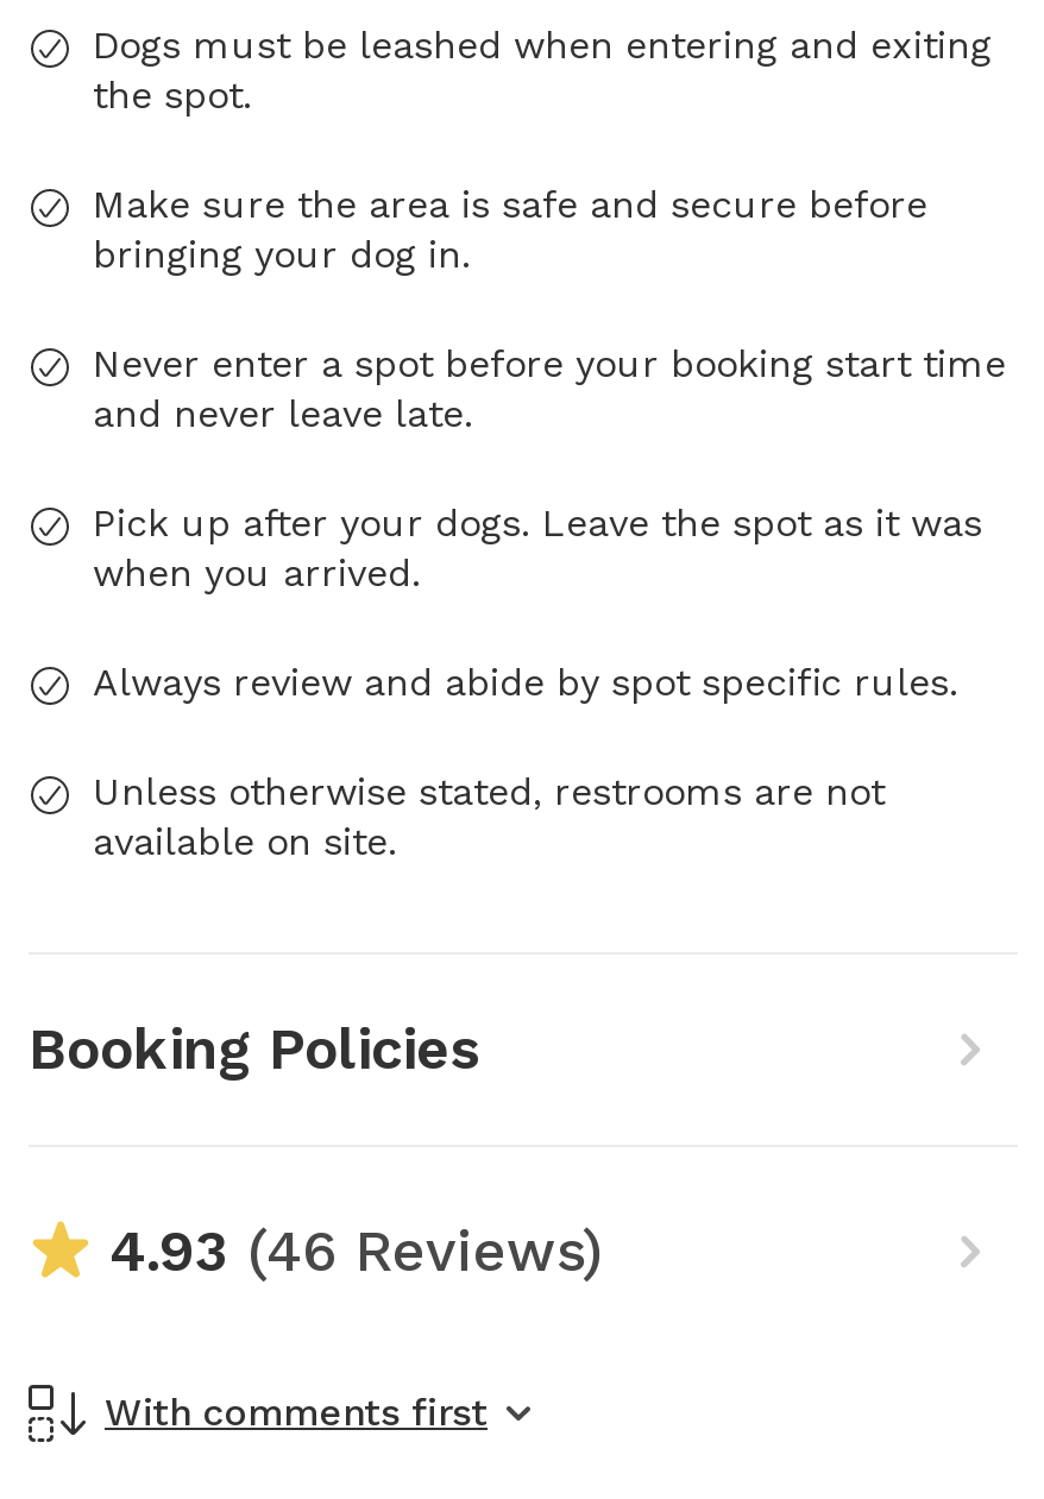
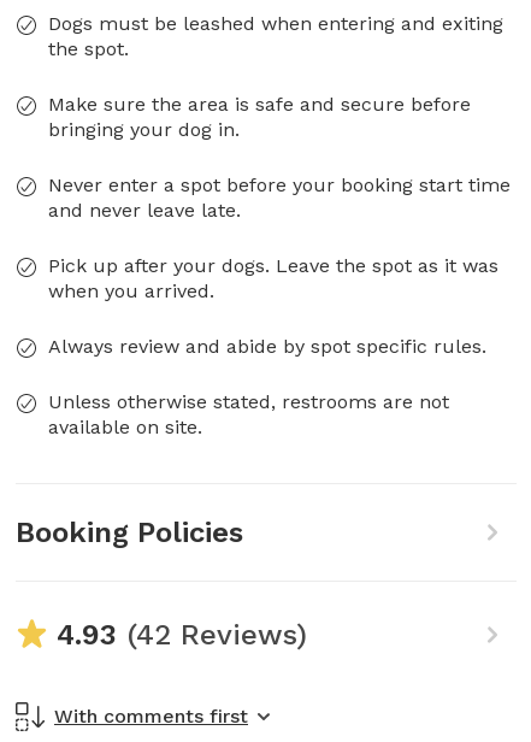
- 4.93 (46 Reviews)
+ 4.93 (42 Reviews)
